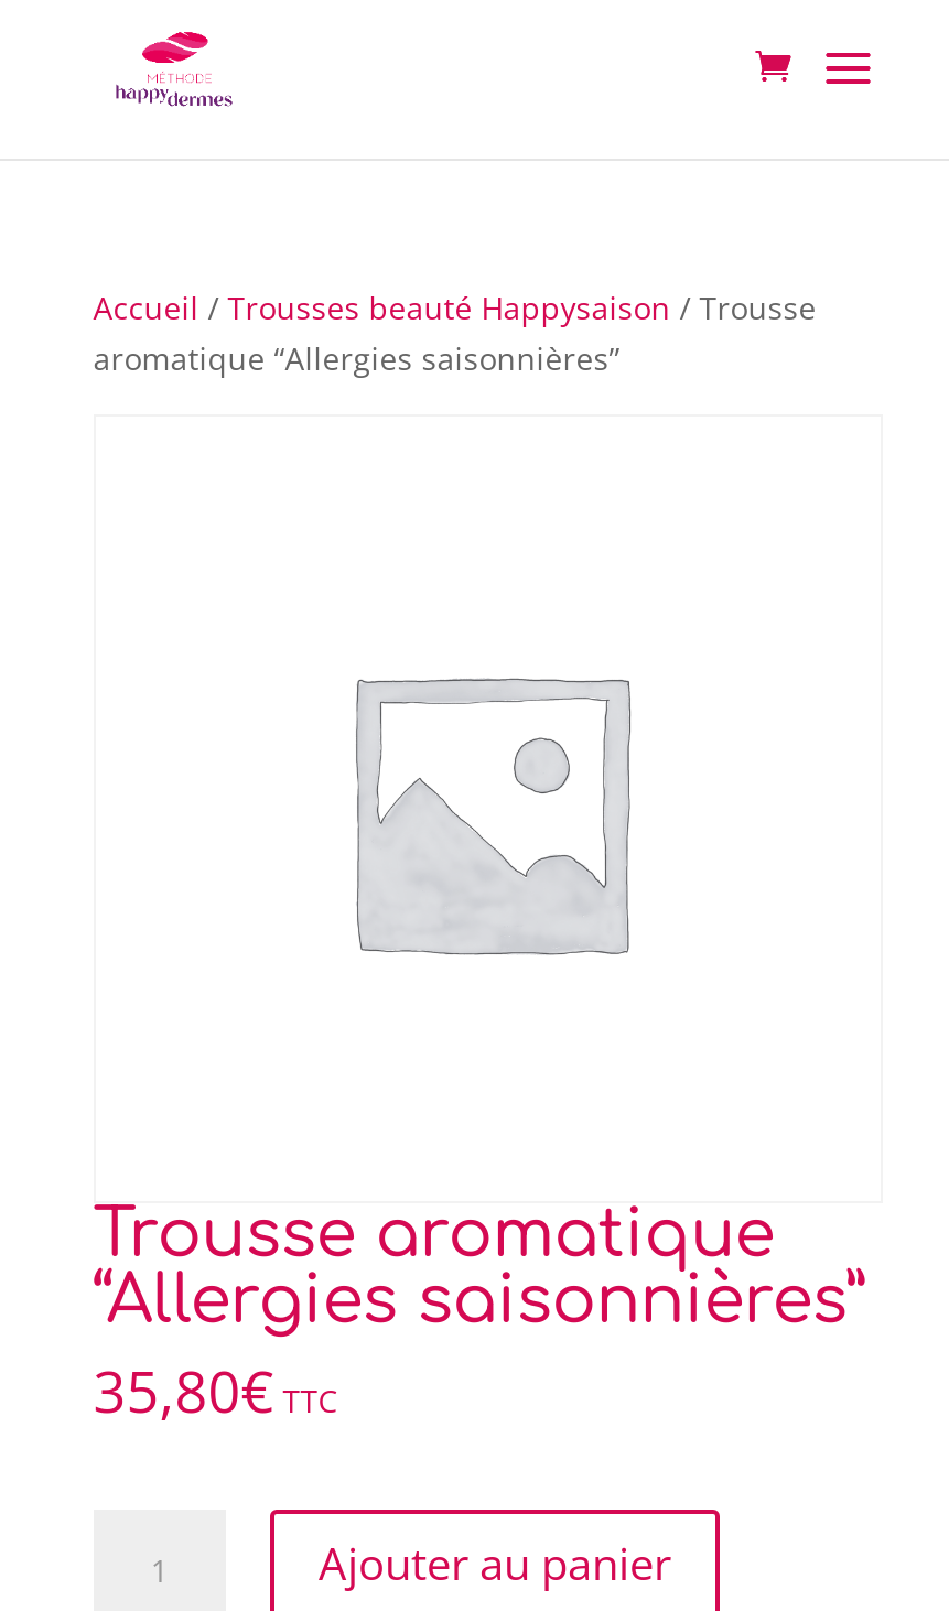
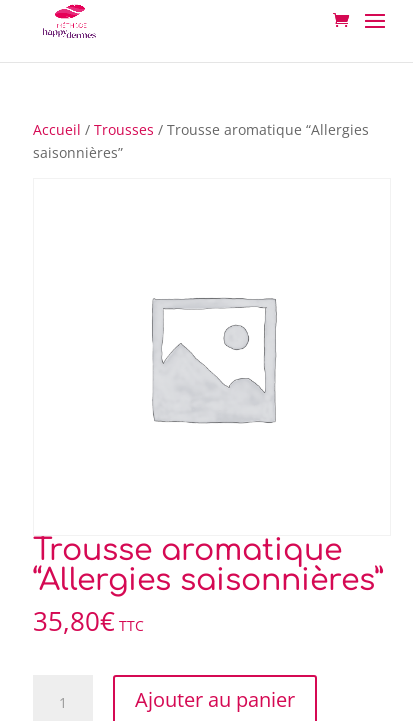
- Accueil / Trousses beauté Happysaison / Trousse
- aromatique “Allergies saisonnières”
+ Accueil / Trousses / Trousse aromatique “Allergies
+ saisonnières”
